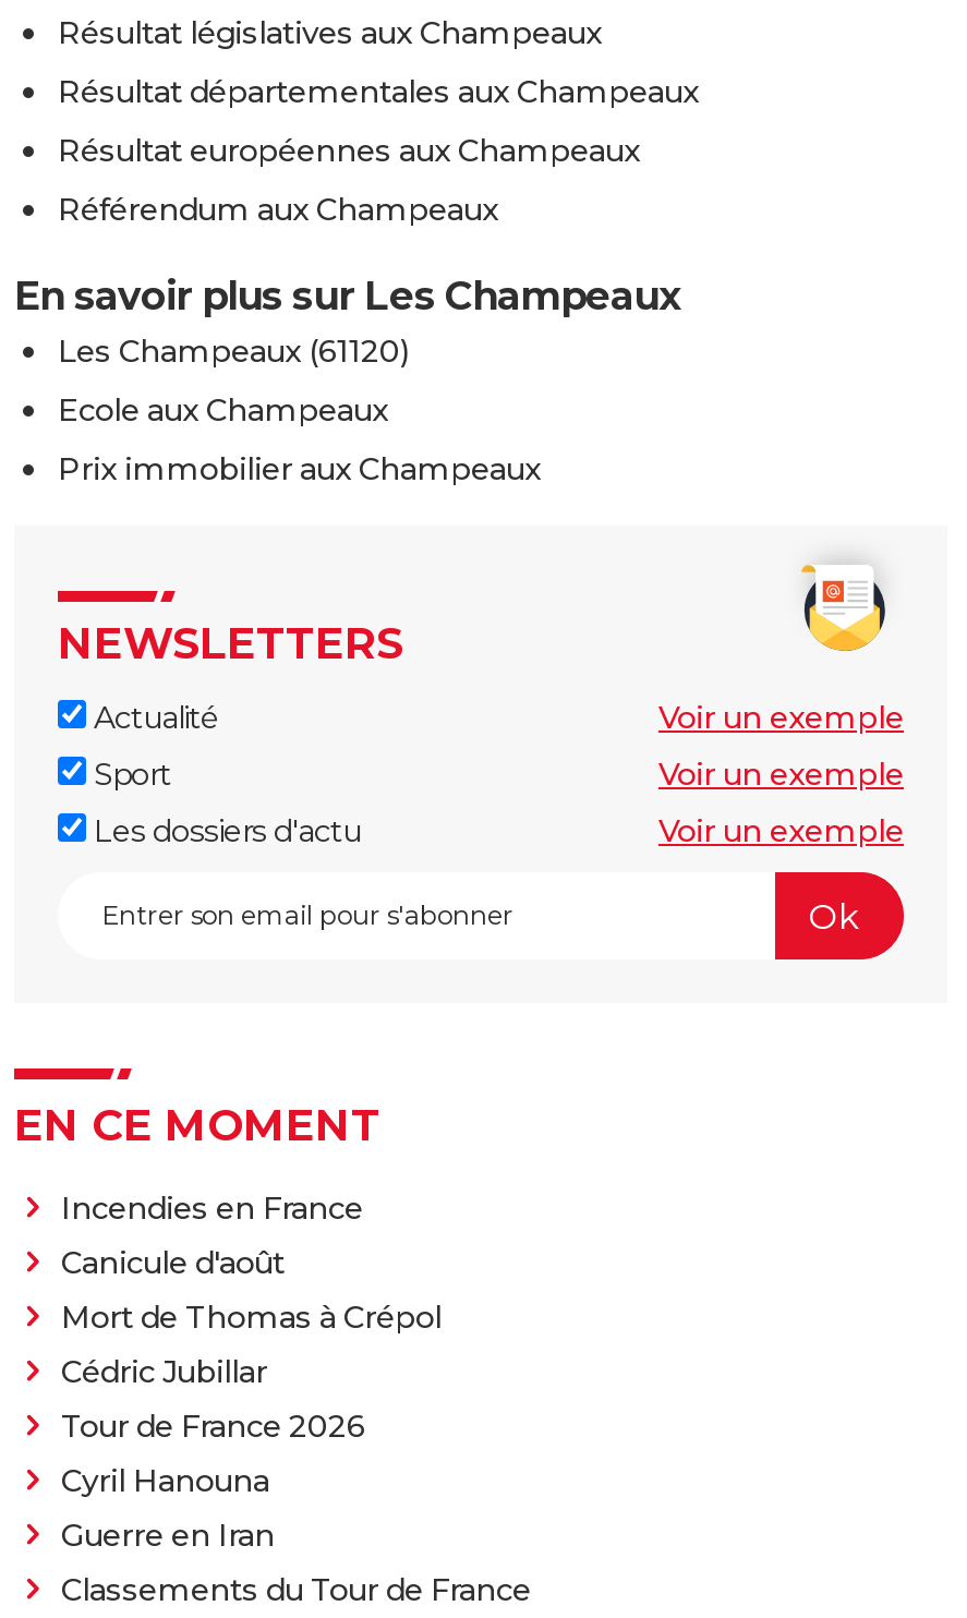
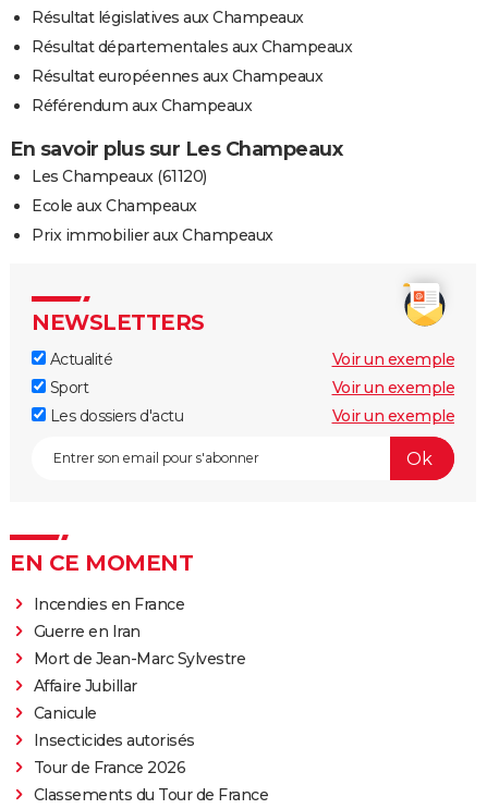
- Canicule d'août
- Mort de Thomas à Crépol
- Cédric Jubillar
- Cyril Hanouna

moved down: Tour de France 2026

moved up: Guerre en Iran

+ Mort de Jean-Marc Sylvestre
+ Affaire Jubillar
+ Canicule
+ Insecticides autorisés
